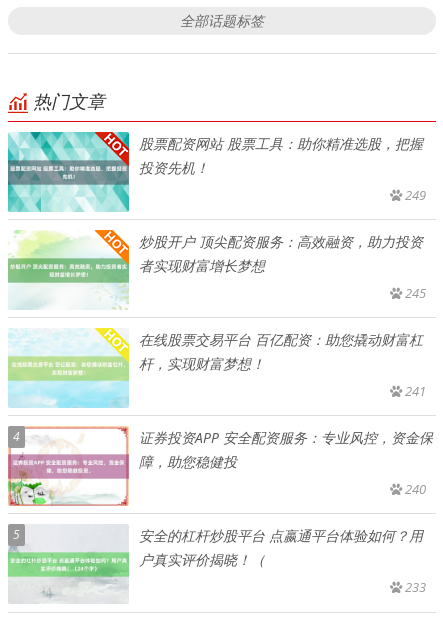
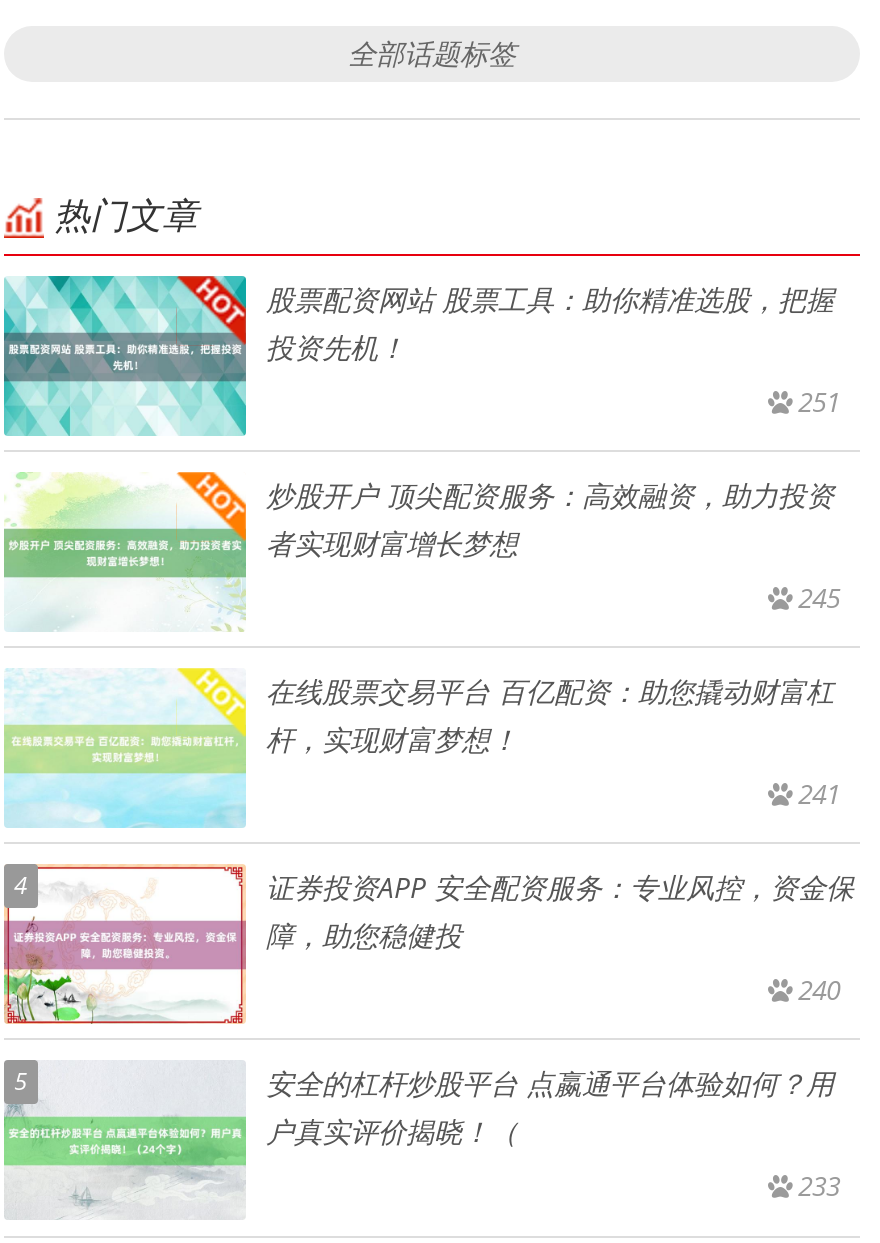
- 249
+ 251
